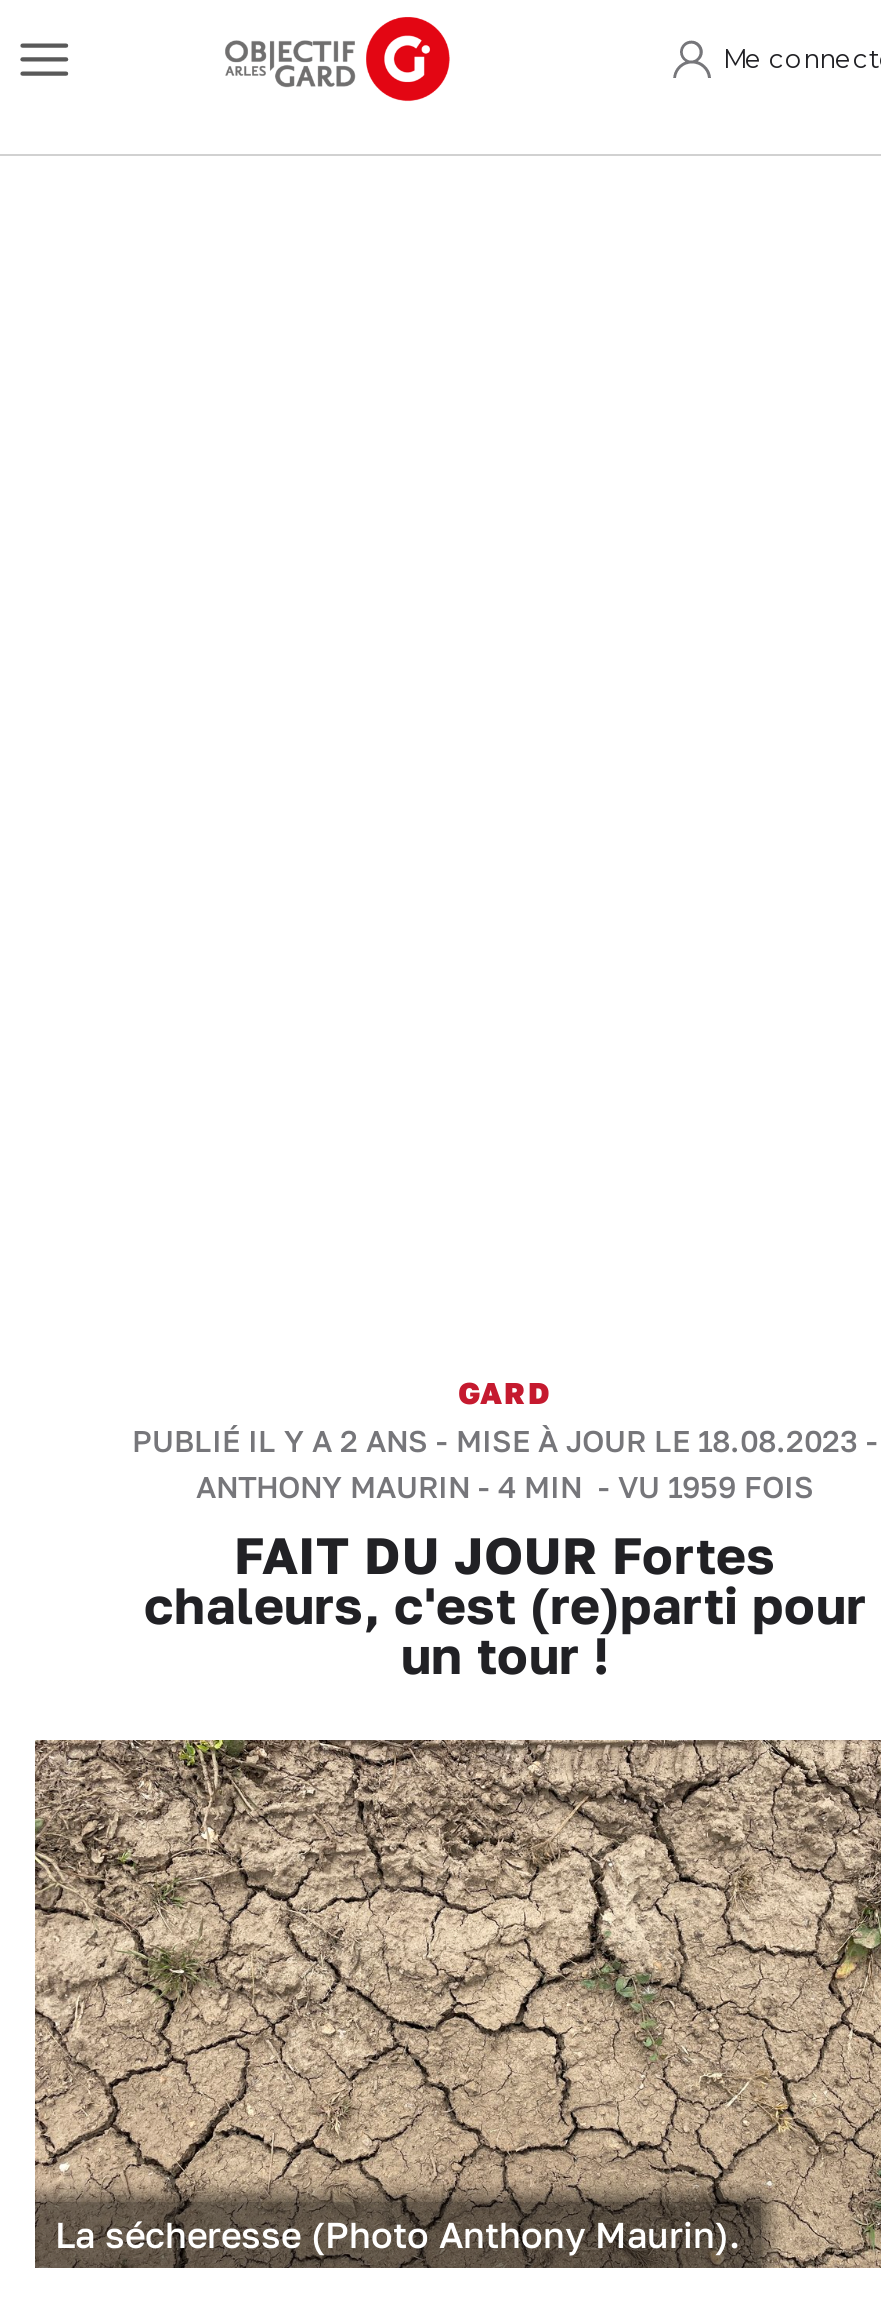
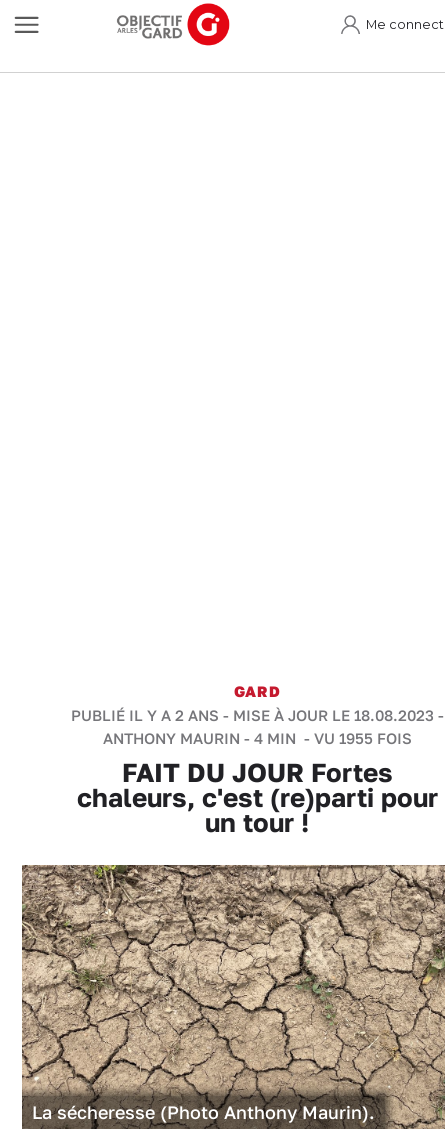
- ANTHONY MAURIN - 4 MIN - VU 1959 FOIS
+ ANTHONY MAURIN - 4 MIN - VU 1955 FOIS
